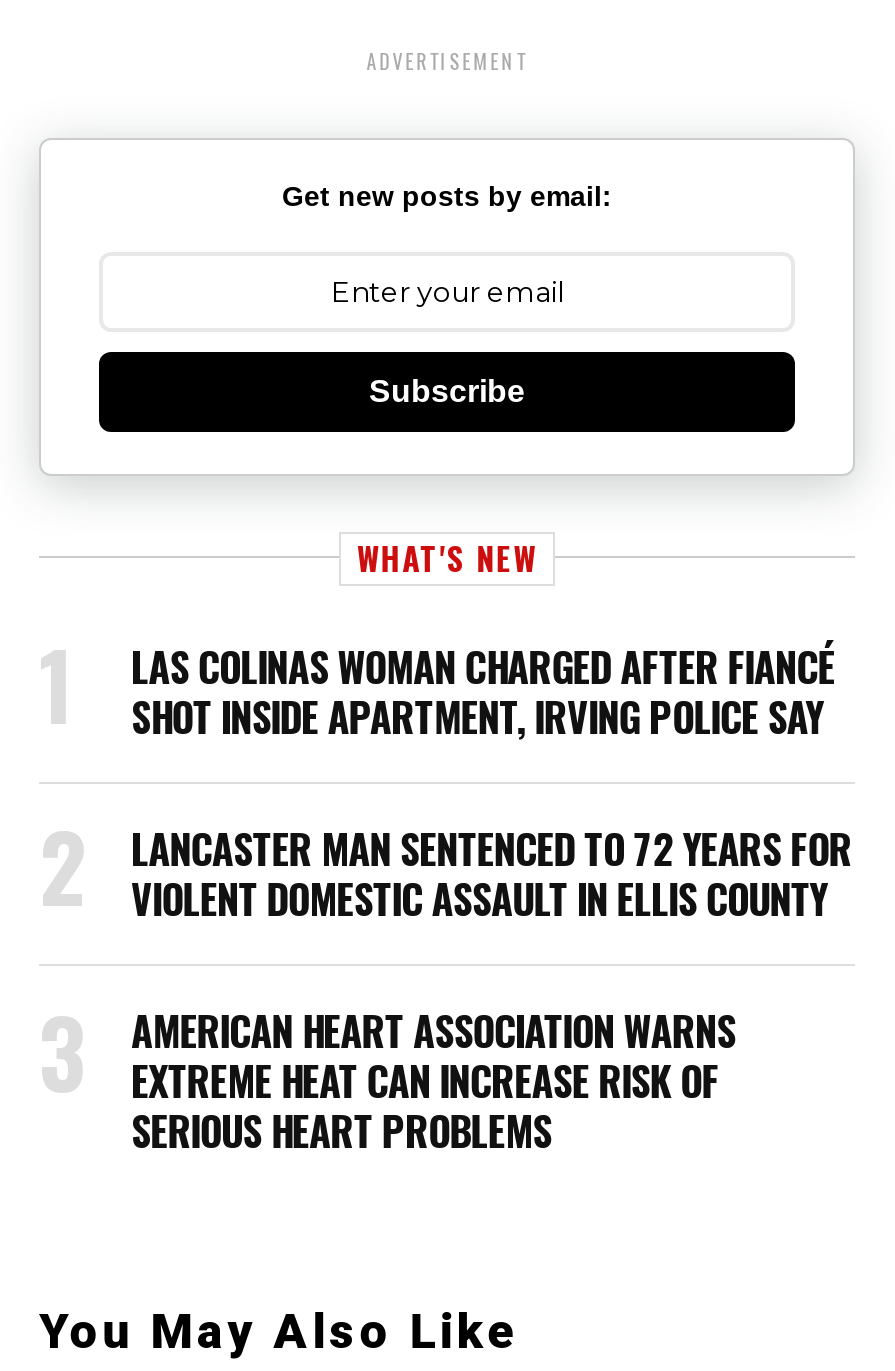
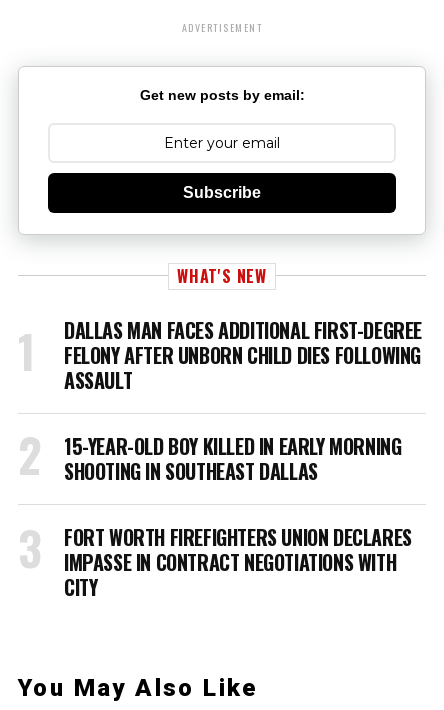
- LAS COLINAS WOMAN CHARGED AFTER FIANCÉ
- SHOT INSIDE APARTMENT, IRVING POLICE SAY
+ DALLAS MAN FACES ADDITIONAL FIRST-DEGREE
+ FELONY AFTER UNBORN CHILD DIES FOLLOWING
+ ASSAULT

- LANCASTER MAN SENTENCED TO 72 YEARS FOR
- VIOLENT DOMESTIC ASSAULT IN ELLIS COUNTY
+ 15-YEAR-OLD BOY KILLED IN EARLY MORNING
+ SHOOTING IN SOUTHEAST DALLAS

- AMERICAN HEART ASSOCIATION WARNS
- EXTREME HEAT CAN INCREASE RISK OF
- SERIOUS HEART PROBLEMS
+ FORT WORTH FIREFIGHTERS UNION DECLARES
+ IMPASSE IN CONTRACT NEGOTIATIONS WITH
+ CITY
